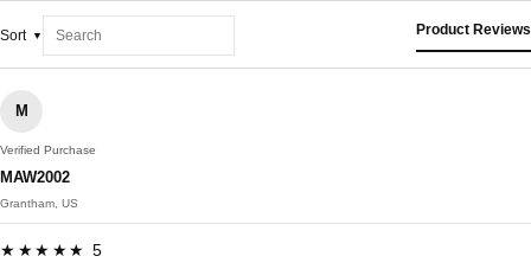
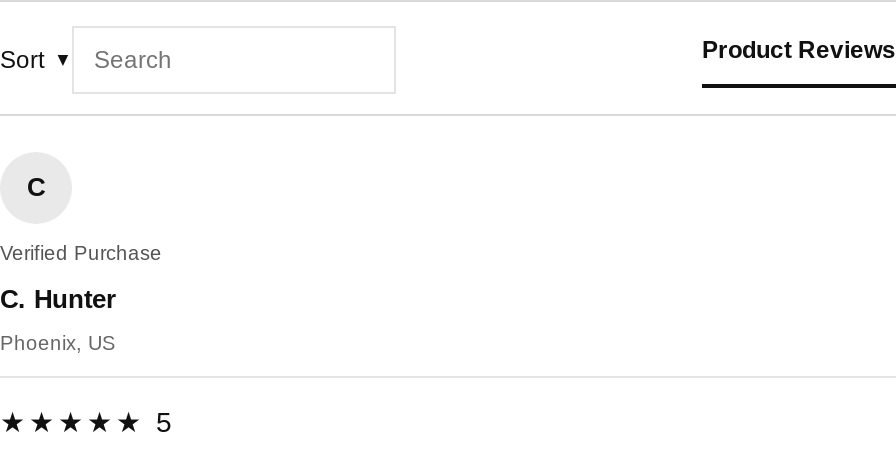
- M
+ C

- MAW2002
+ C. Hunter

- Grantham, US
+ Phoenix, US
